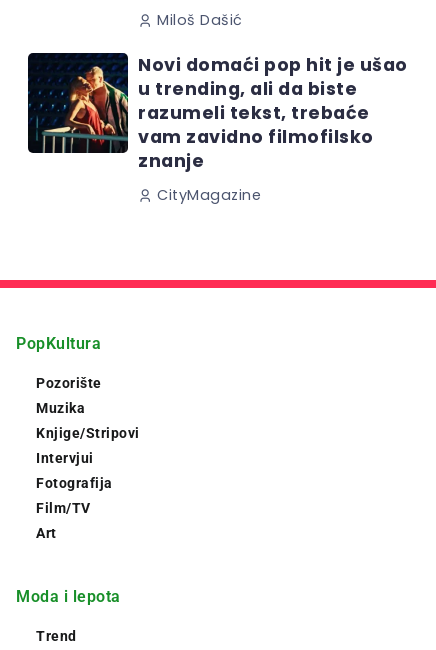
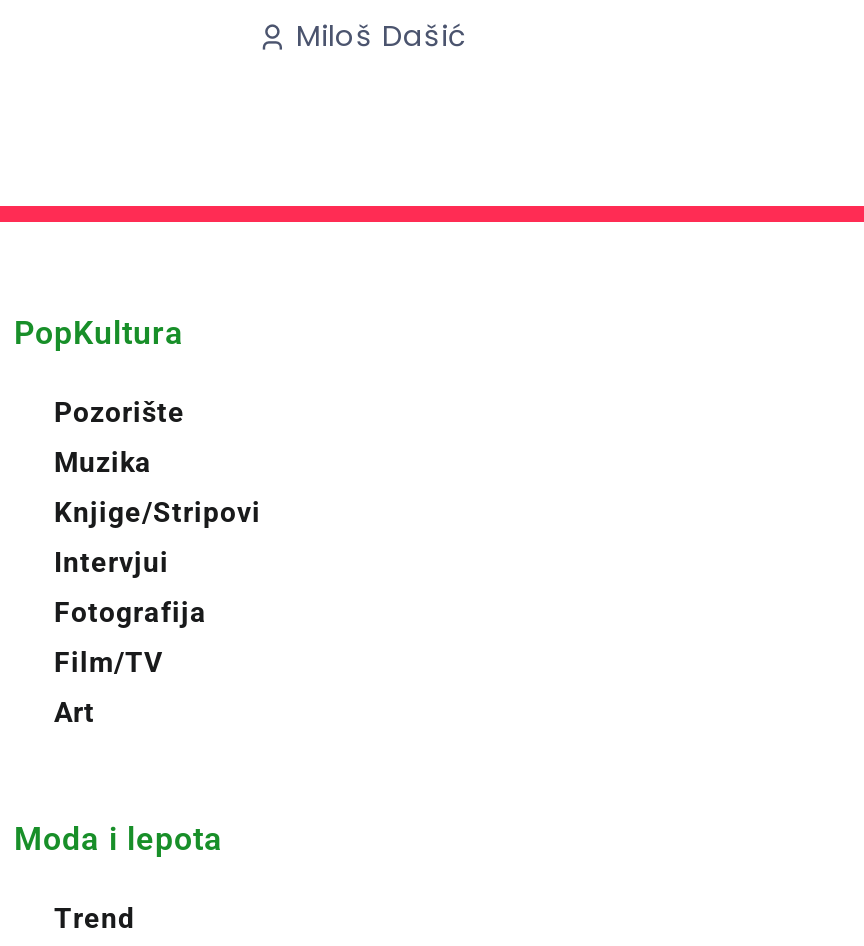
- [image]
- Novi domaći pop hit je ušao
- u trending, ali da biste
- razumeli tekst, trebaće
- vam zavidno filmofilsko
- znanje
- CityMagazine
